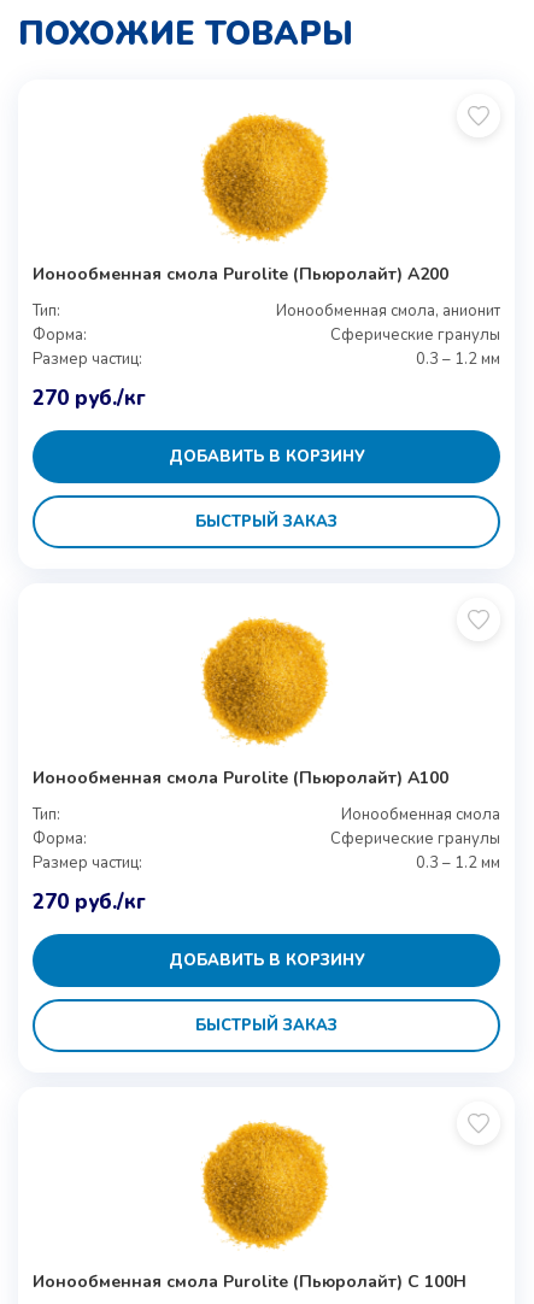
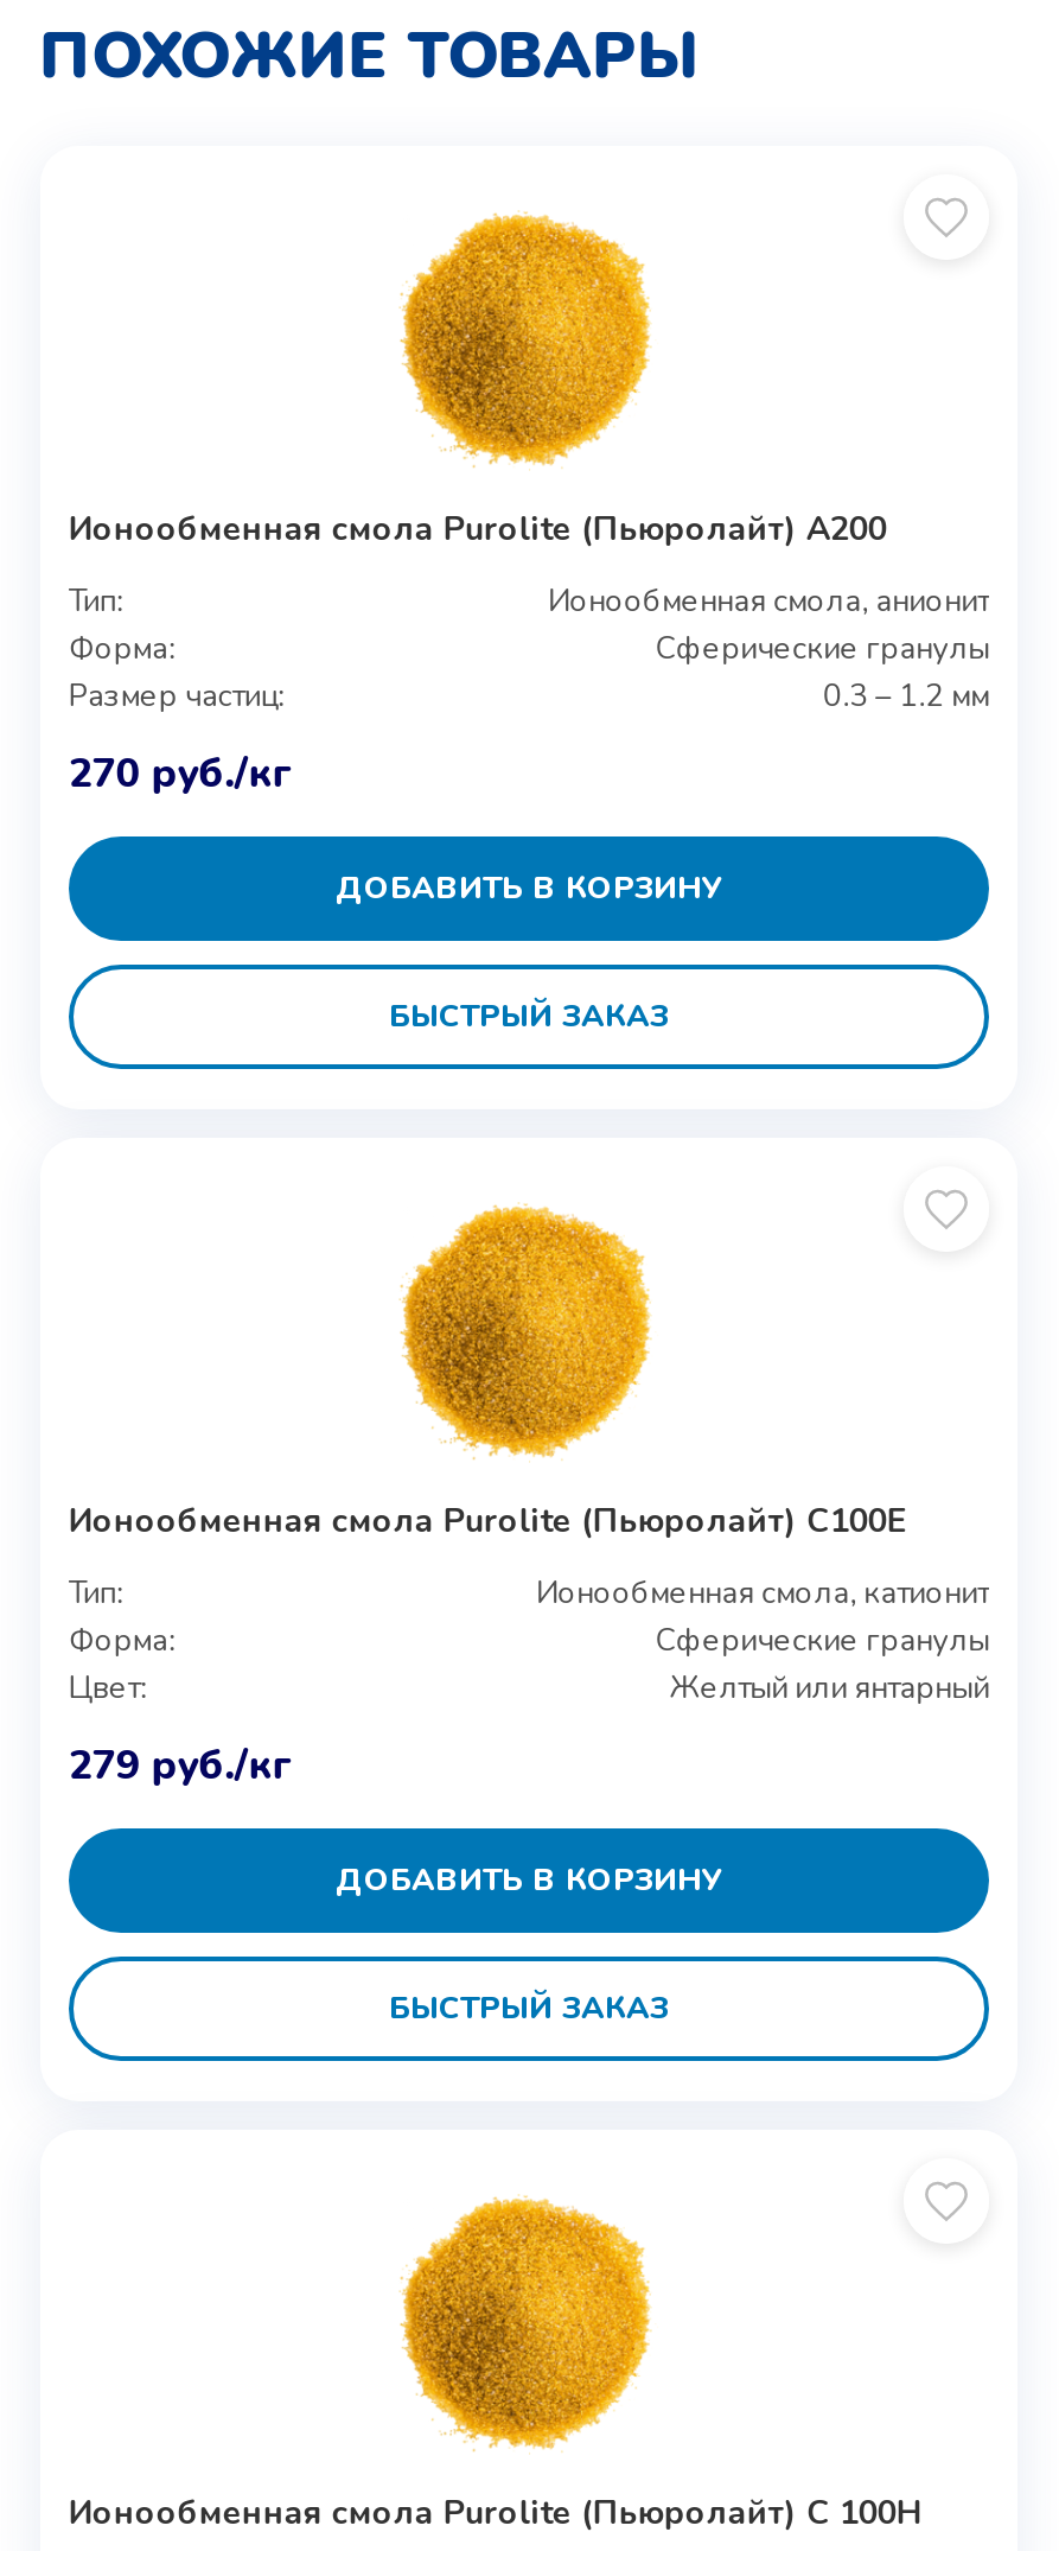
- Ионообменная смола Purolite (Пьюролайт) A100
+ Ионообменная смола Purolite (Пьюролайт) C100E

- Ионообменная смола
+ Ионообменная смола, катионит

- Размер частиц:
- 0.3 – 1.2 мм
+ Цвет:
+ Желтый или янтарный

- 270 руб./кг
+ 279 руб./кг
